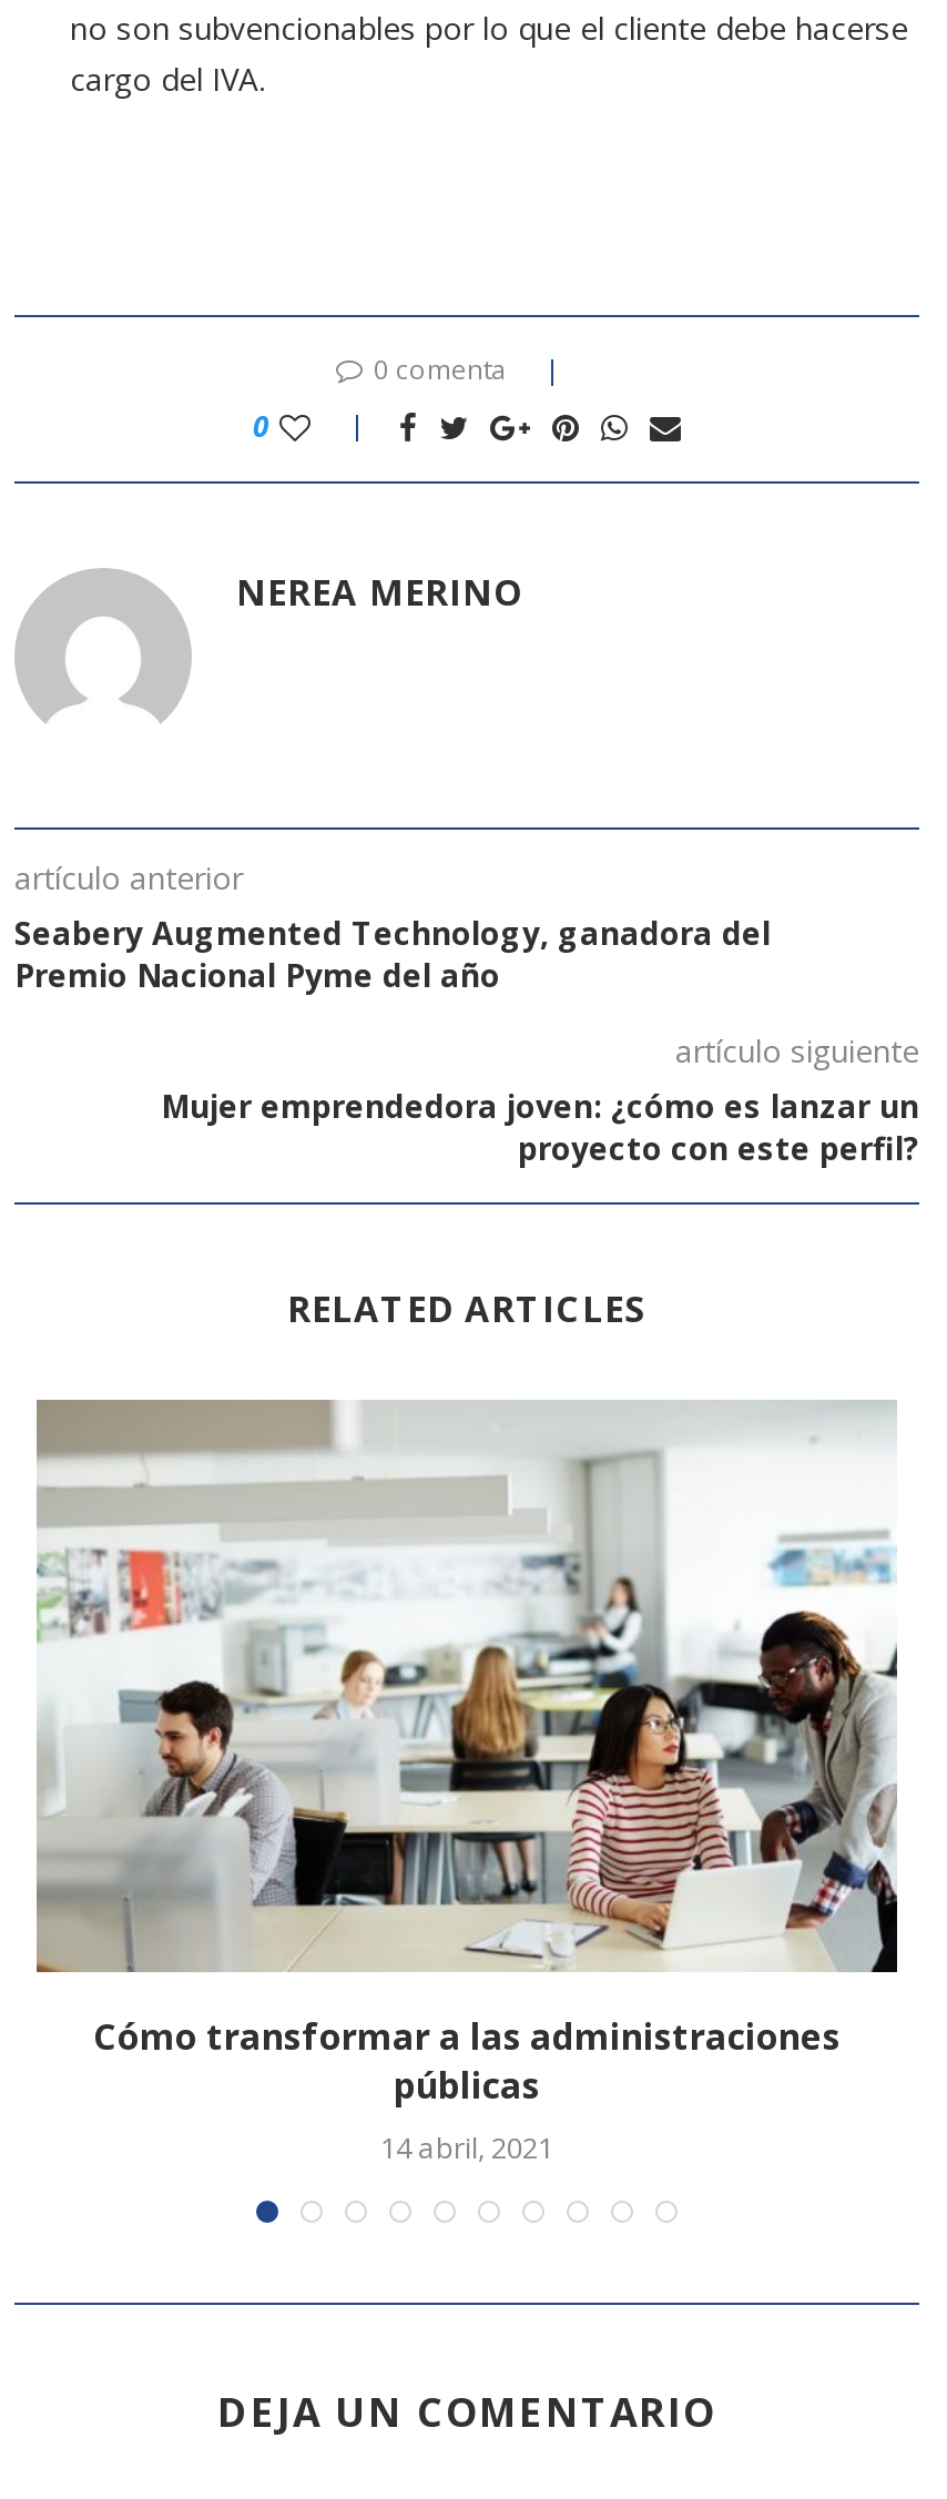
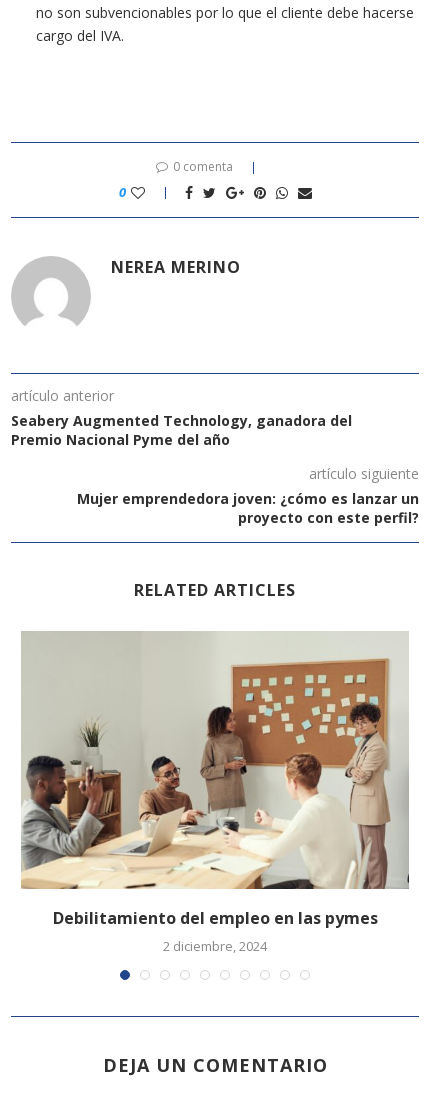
- [image]
- Cómo transformar a las administraciones
- públicas
- 14 abril, 2021
+ [image]
+ Debilitamiento del empleo en las pymes
+ 2 diciembre, 2024
